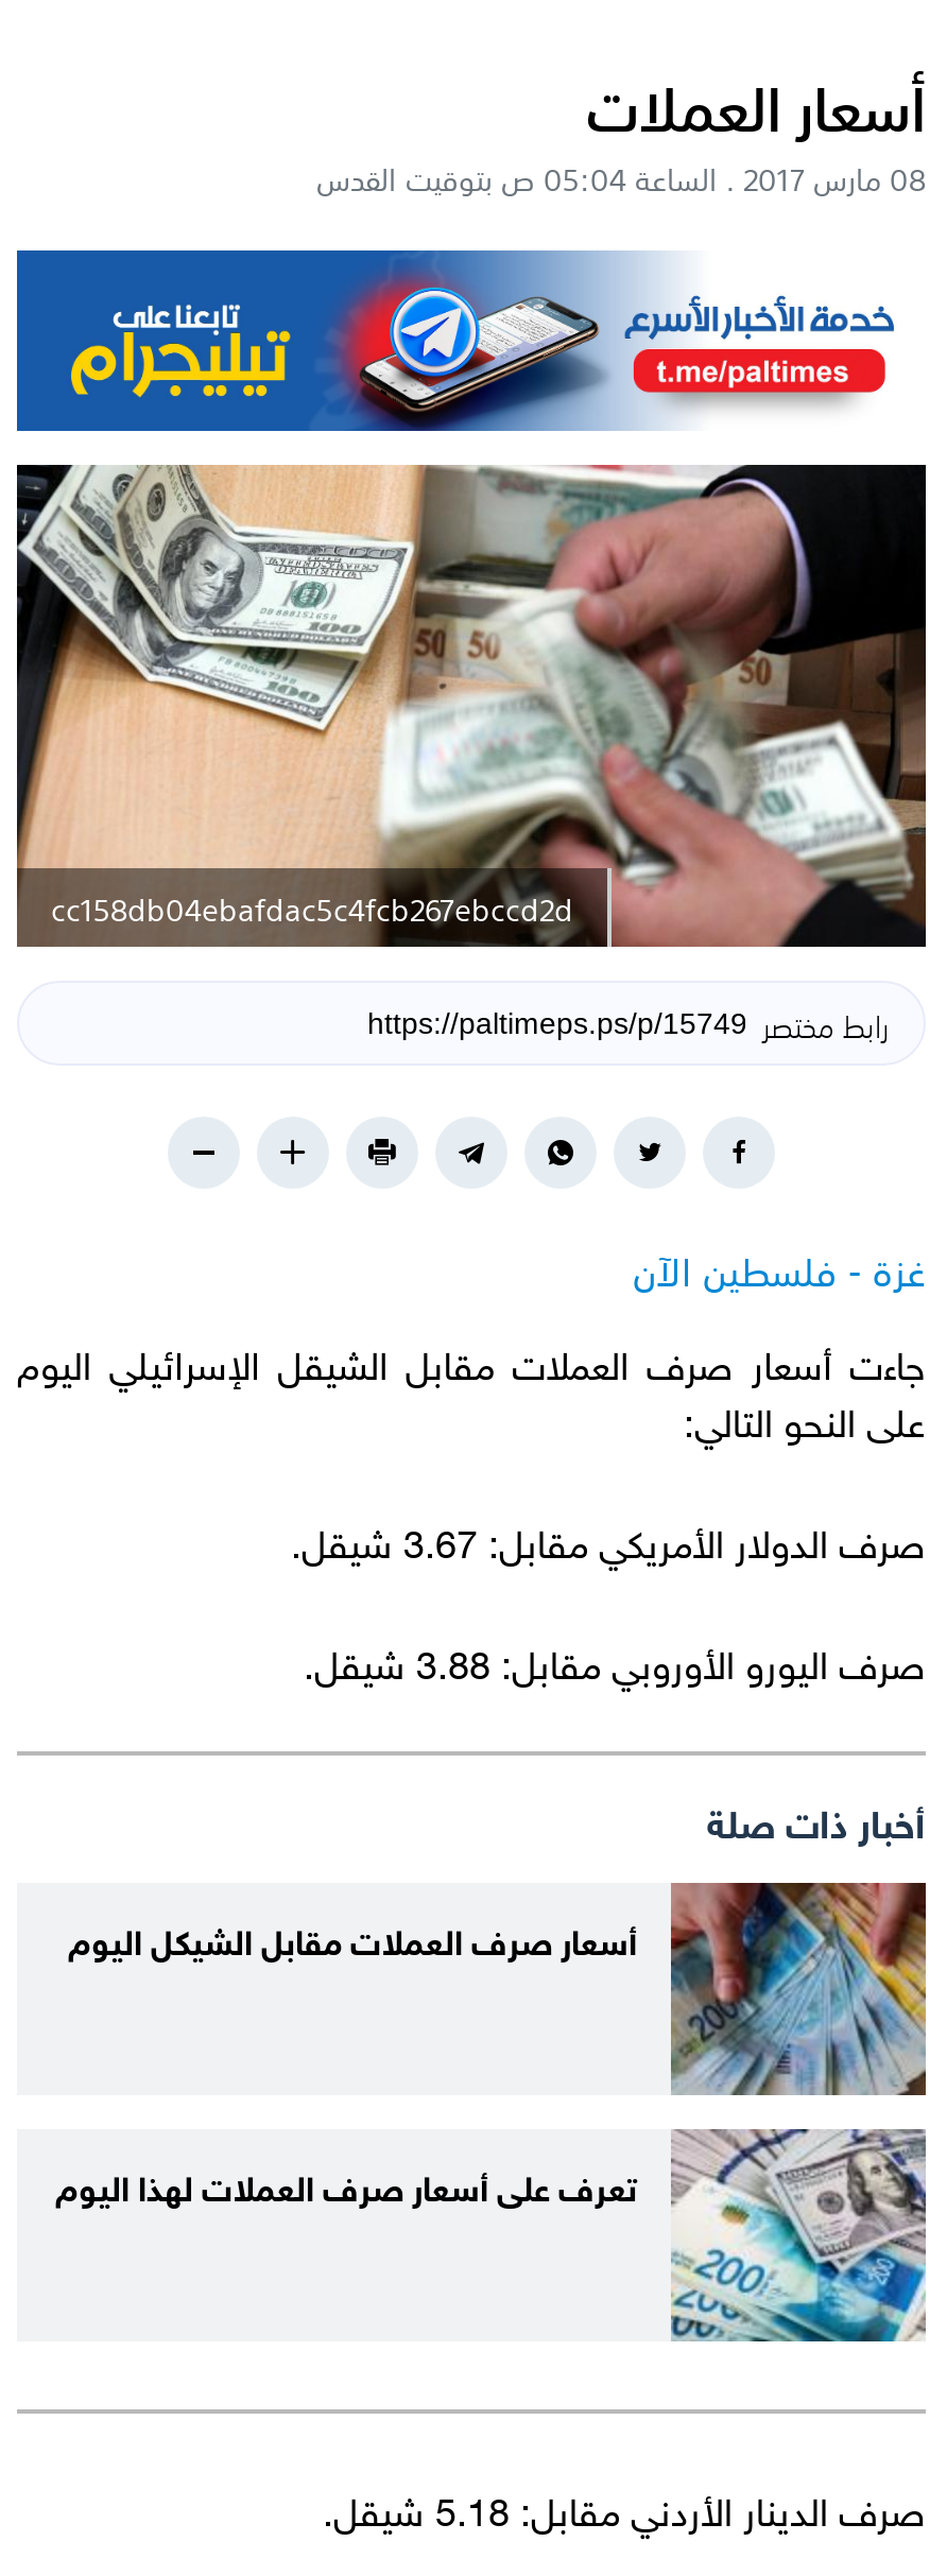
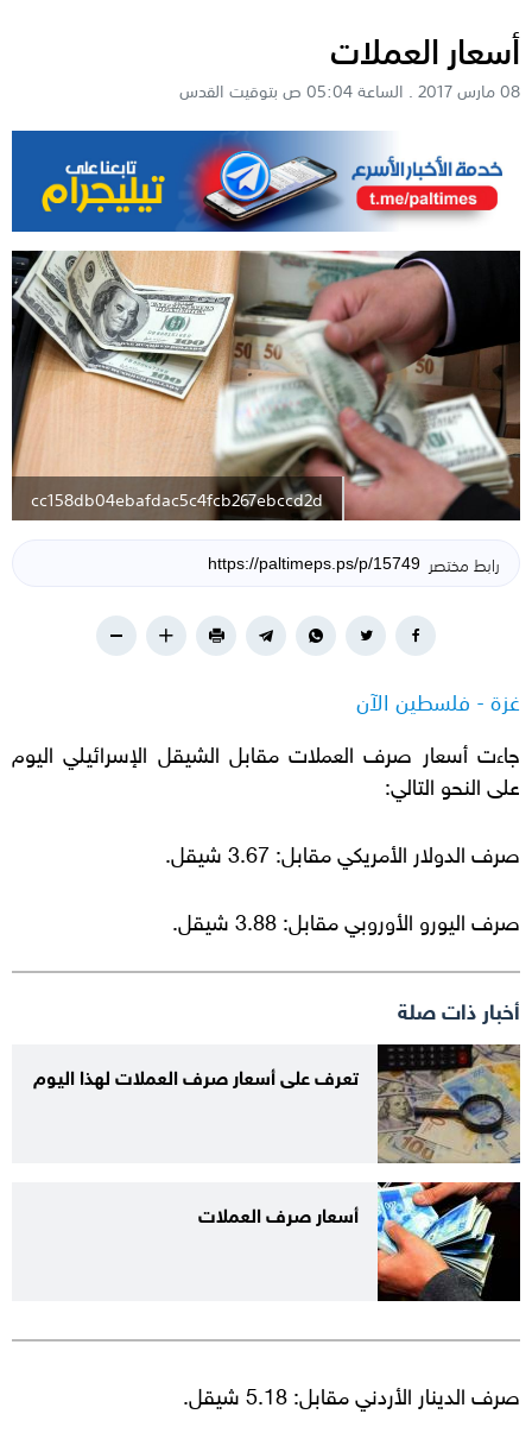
- [image]
+ [image]

- أسعار صرف العملات مقابل الشيكل اليوم

- [image]
+ [image]

moved up: تعرف على أسعار صرف العملات لهذا اليوم

+ أسعار صرف العملات
